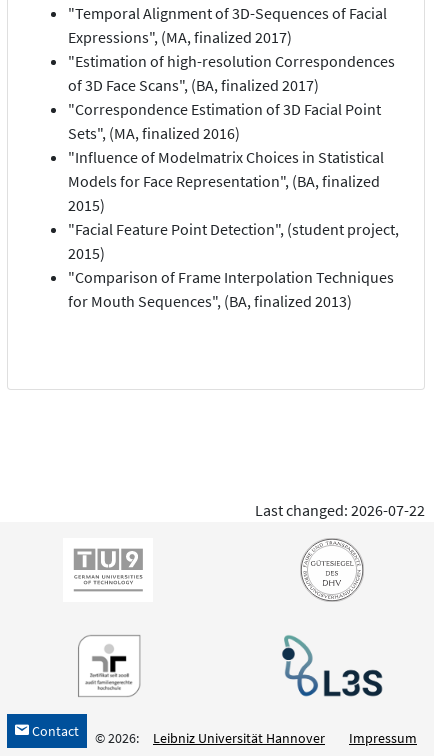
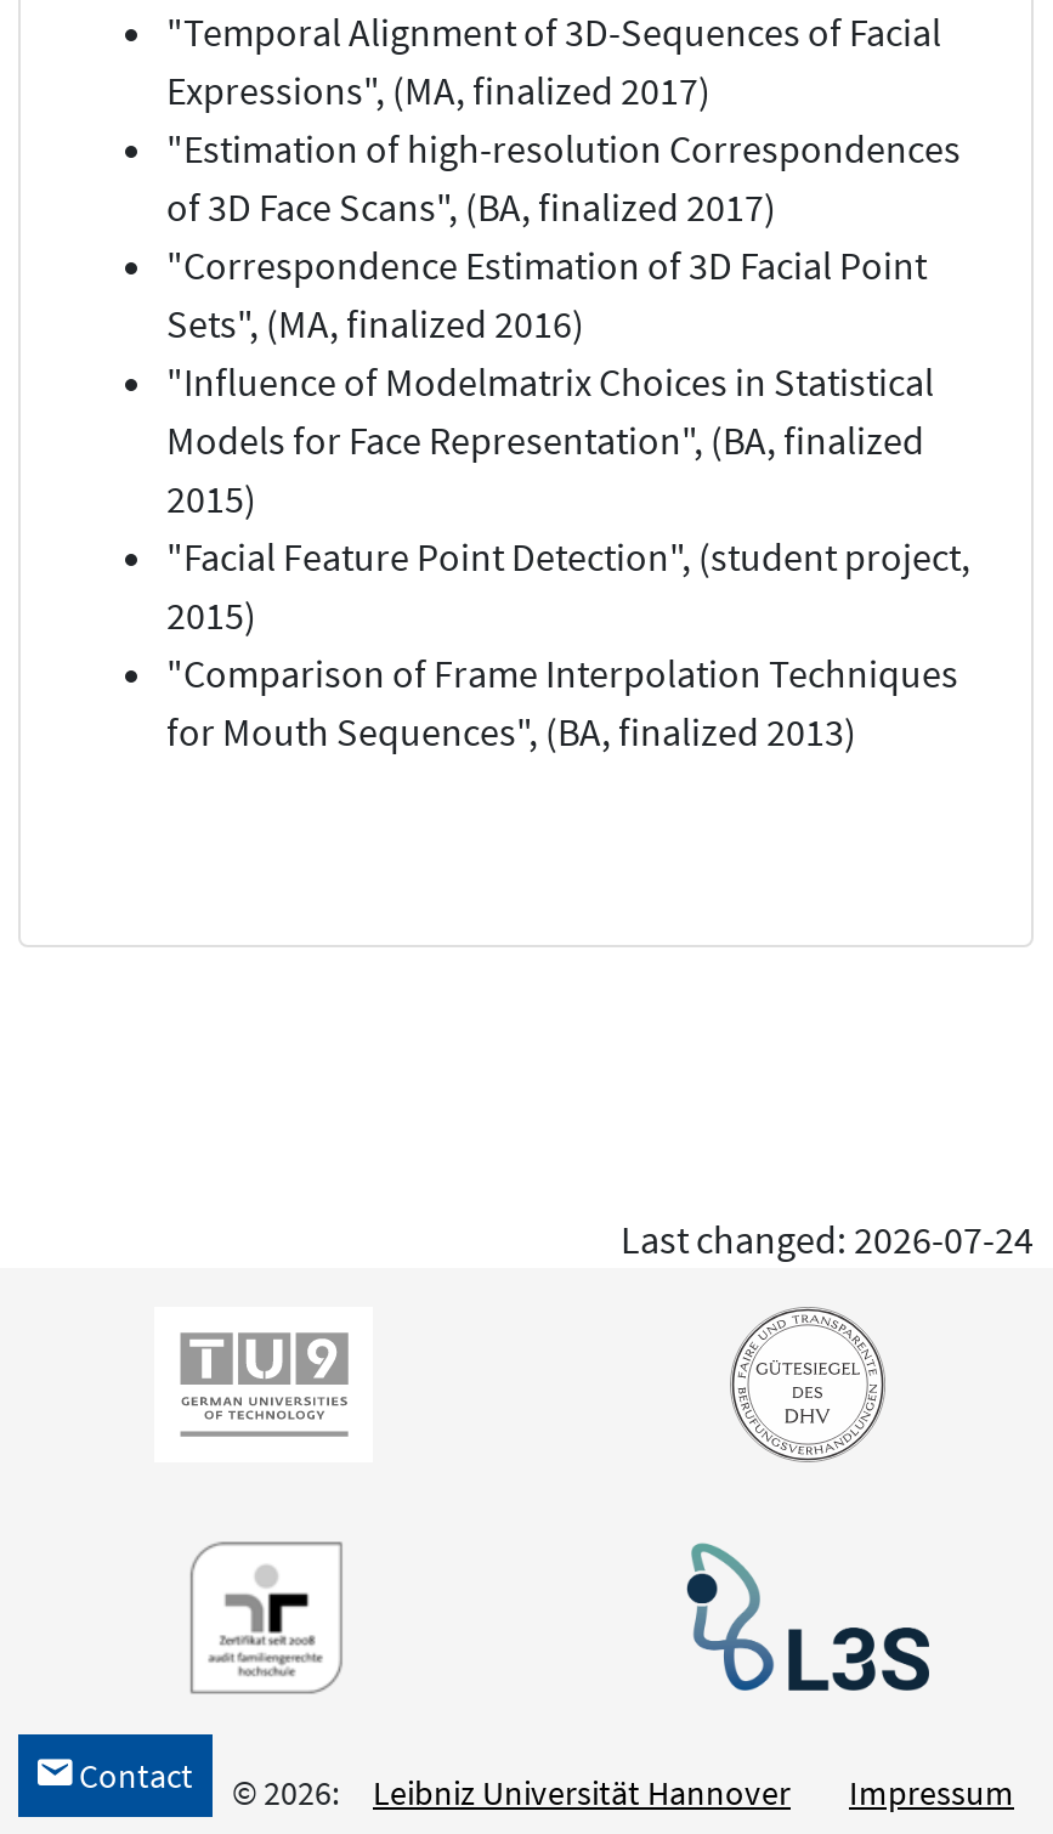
- Last changed: 2026-07-22
+ Last changed: 2026-07-24
